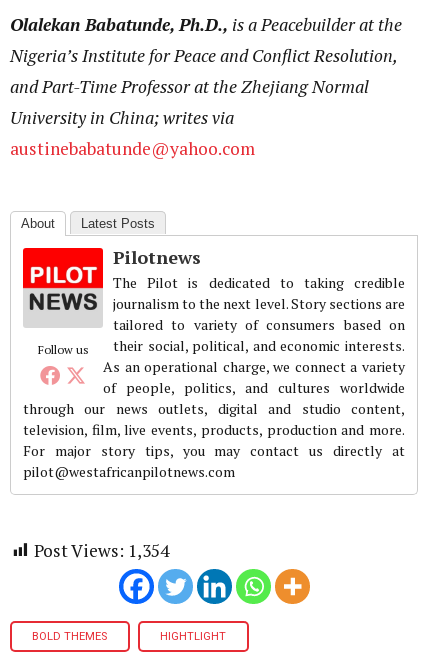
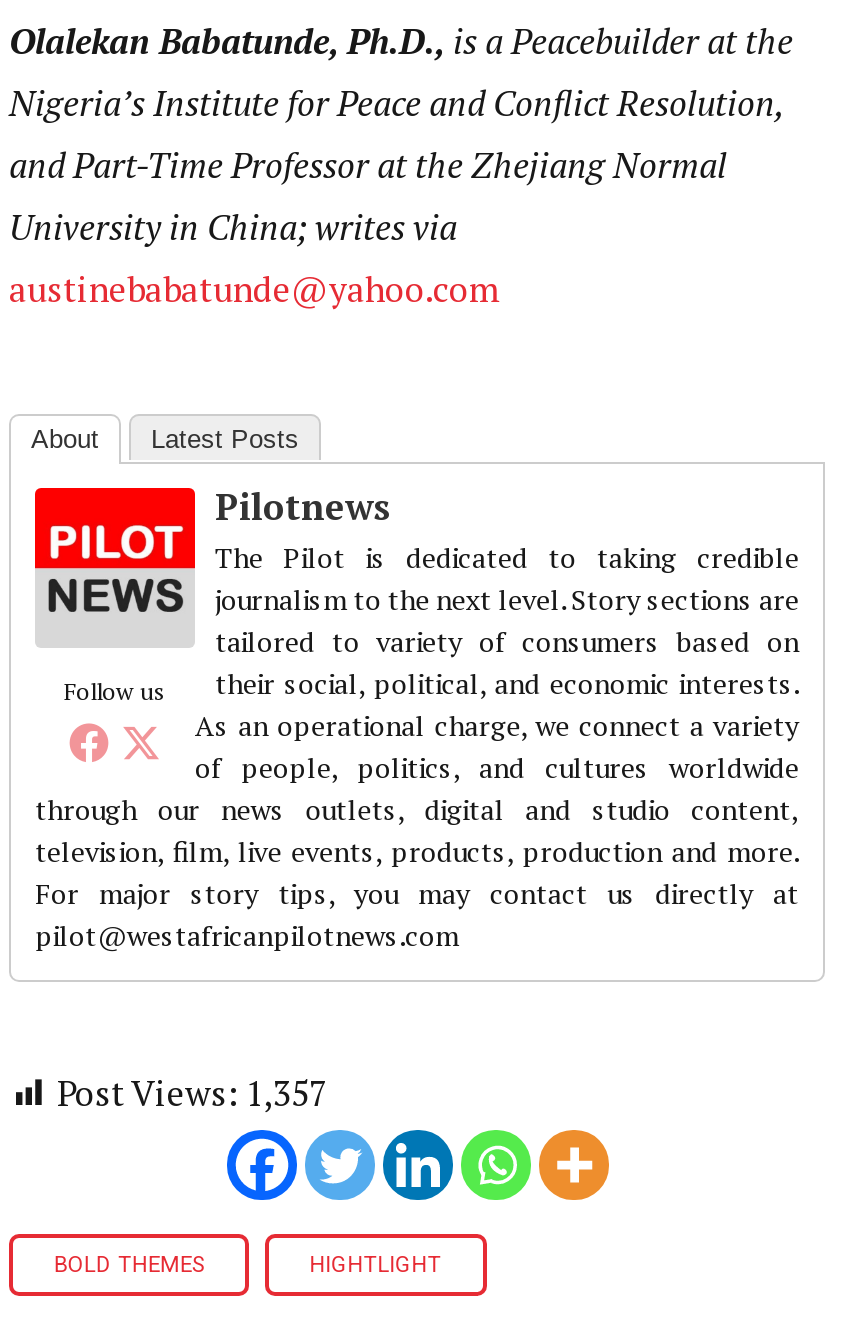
- Post Views: 1,354
+ Post Views: 1,357
